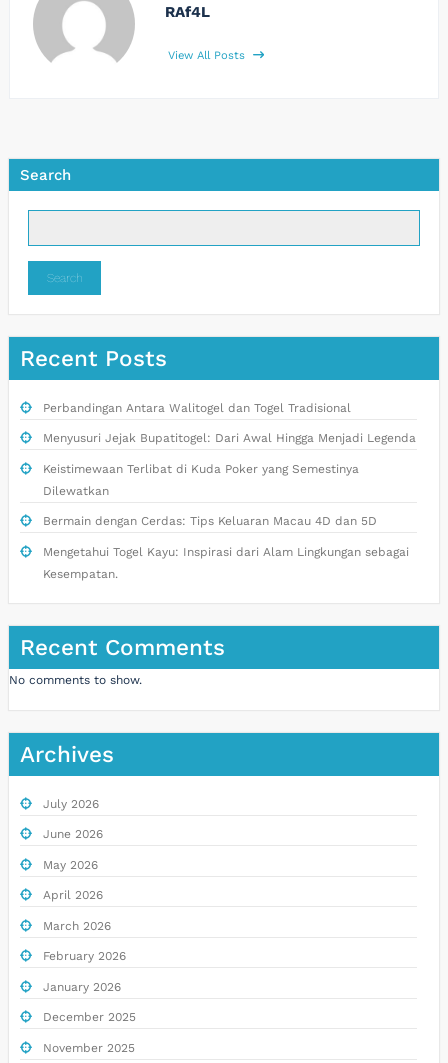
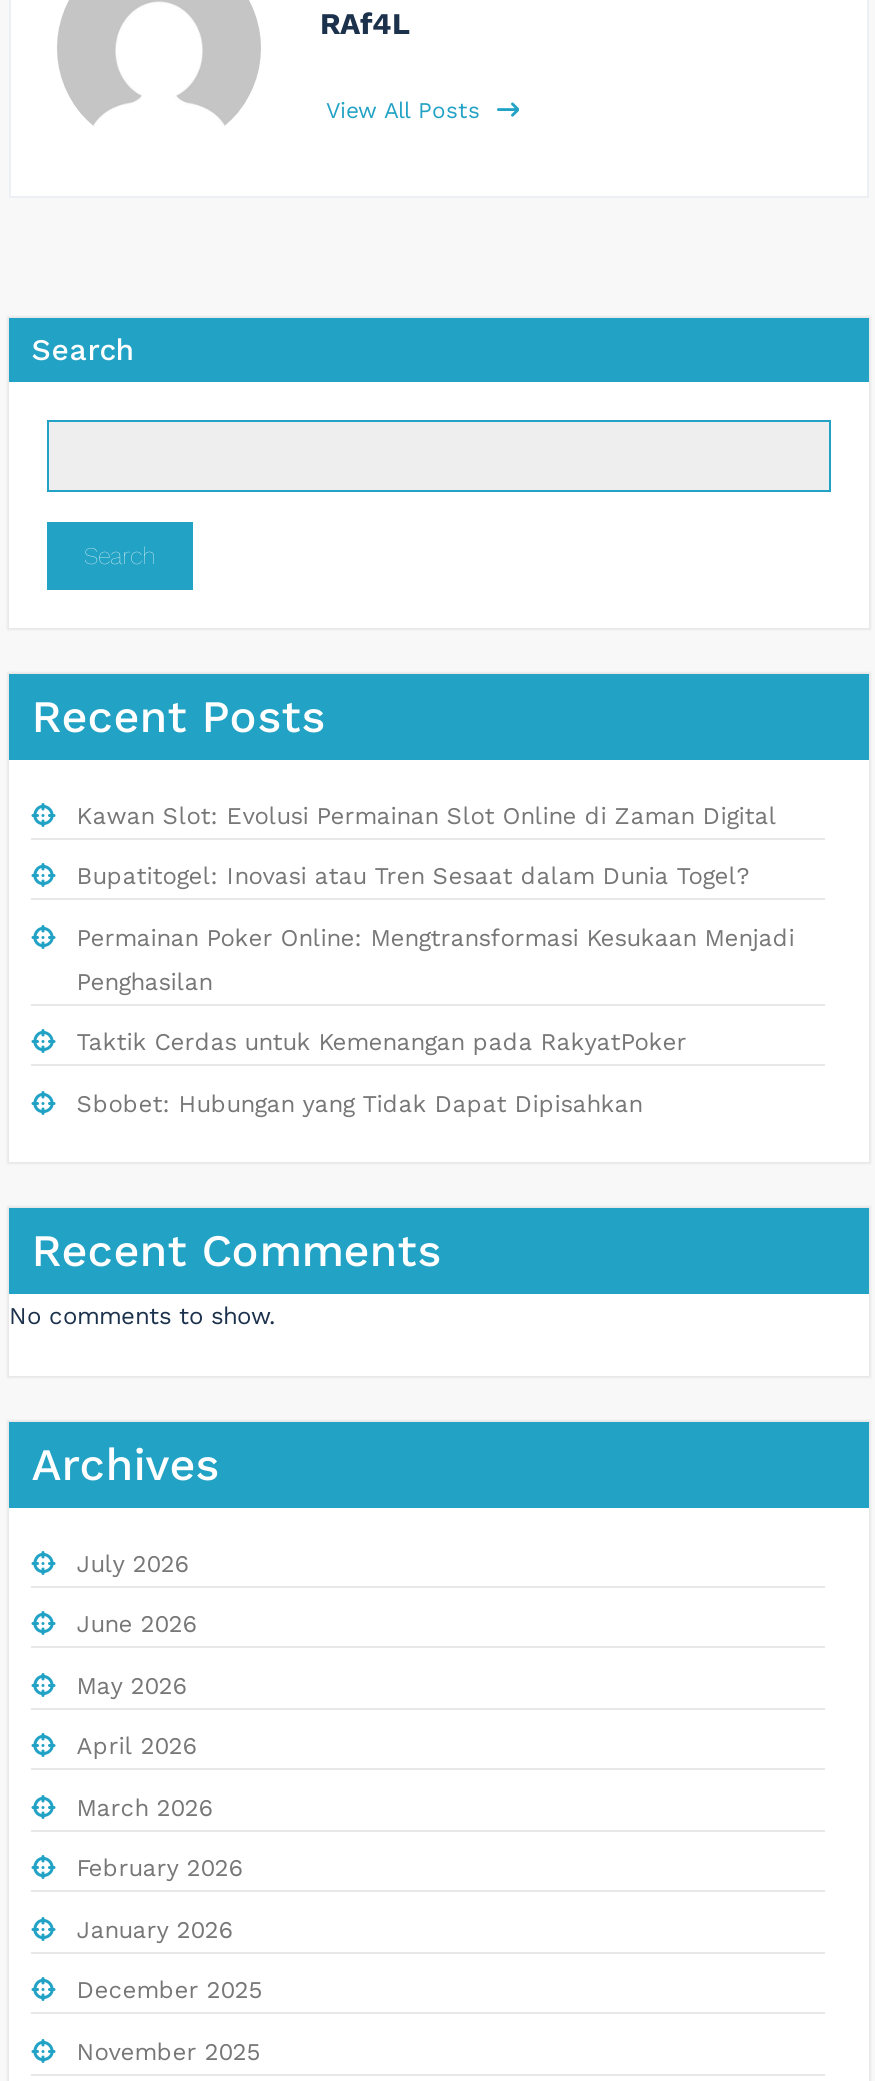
- Perbandingan Antara Walitogel dan Togel Tradisional
- Menyusuri Jejak Bupatitogel: Dari Awal Hingga Menjadi Legenda
- Keistimewaan Terlibat di Kuda Poker yang Semestinya
- Dilewatkan
- Bermain dengan Cerdas: Tips Keluaran Macau 4D dan 5D
- Mengetahui Togel Kayu: Inspirasi dari Alam Lingkungan sebagai
- Kesempatan.
+ Kawan Slot: Evolusi Permainan Slot Online di Zaman Digital
+ Bupatitogel: Inovasi atau Tren Sesaat dalam Dunia Togel?
+ Permainan Poker Online: Mengtransformasi Kesukaan Menjadi
+ Penghasilan
+ Taktik Cerdas untuk Kemenangan pada RakyatPoker
+ Sbobet: Hubungan yang Tidak Dapat Dipisahkan
